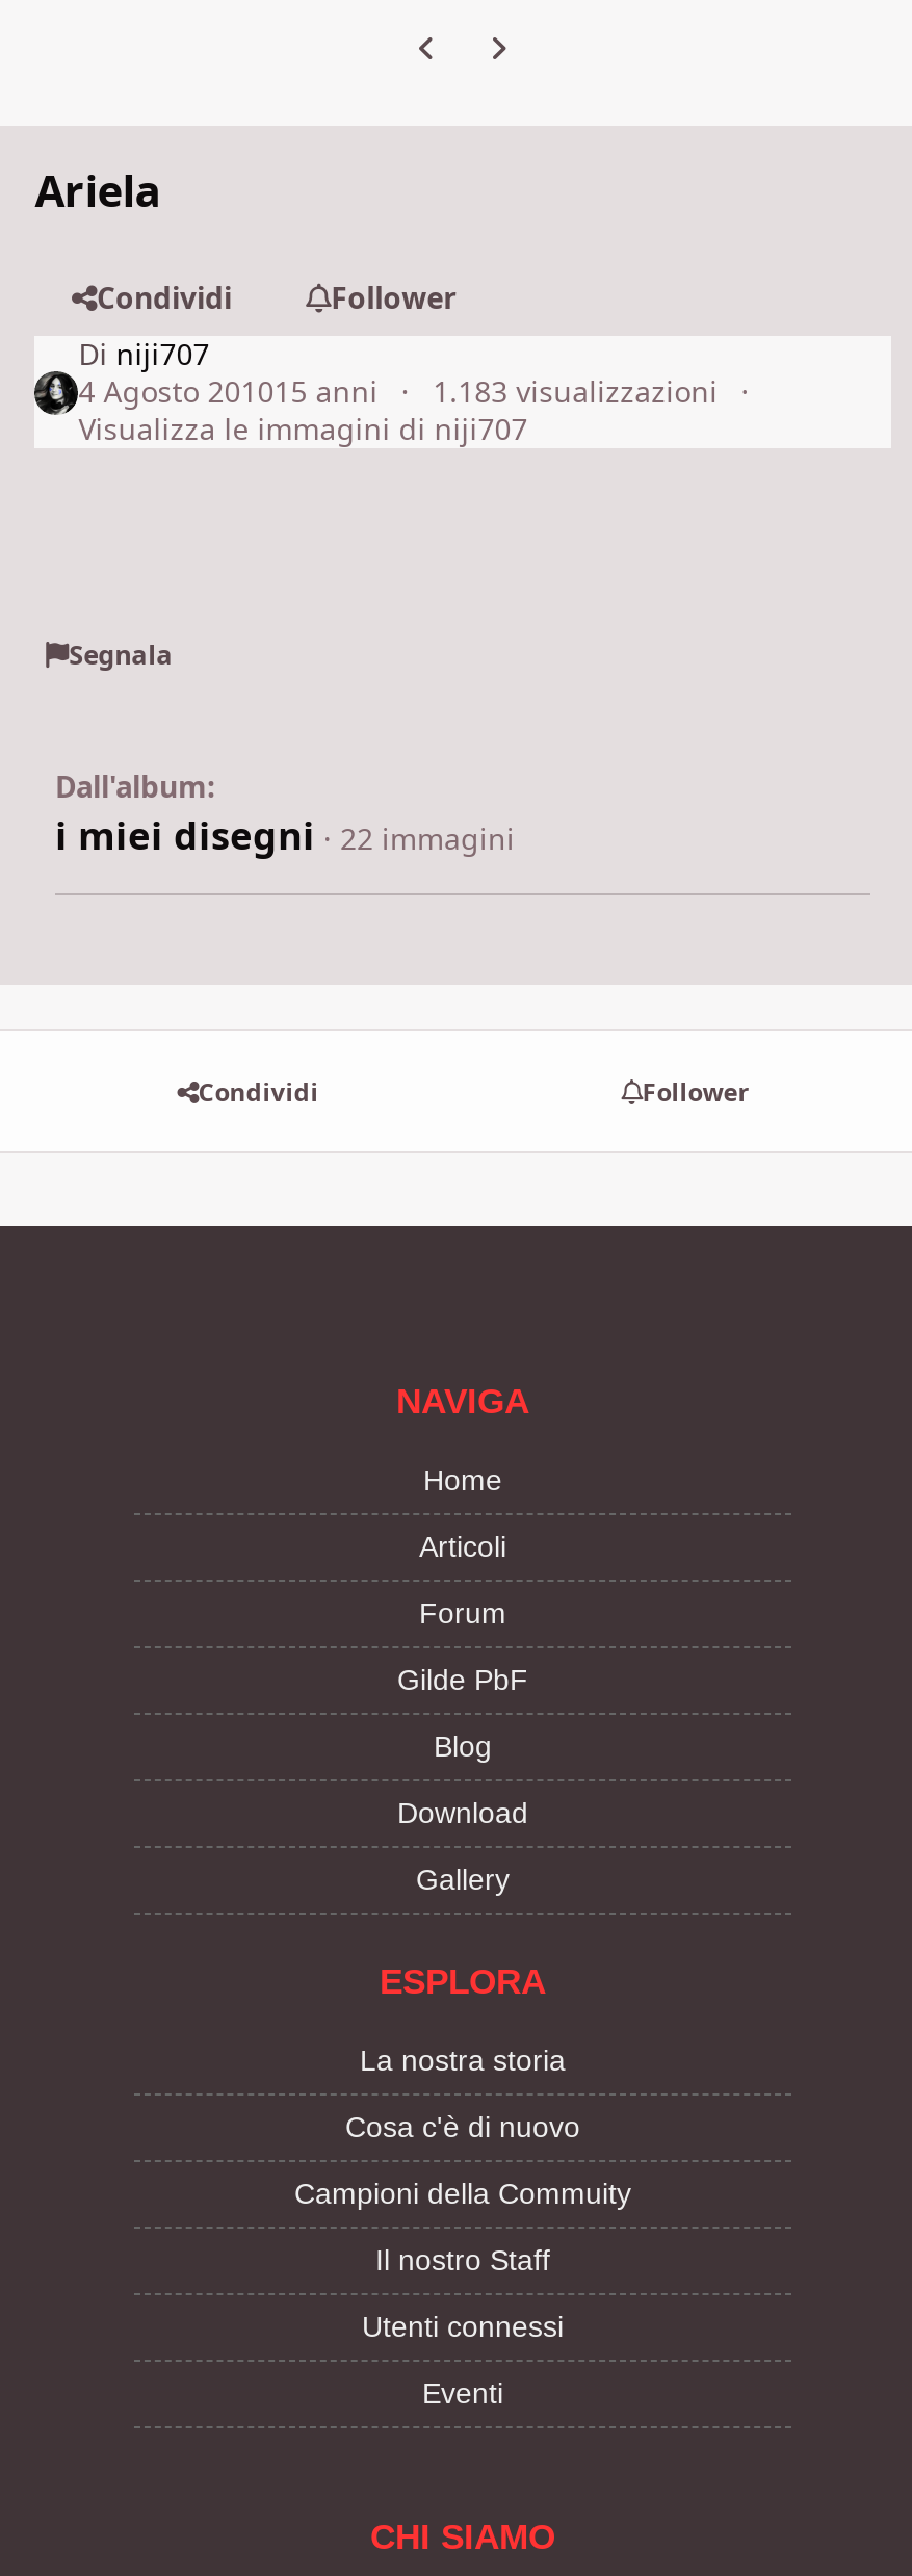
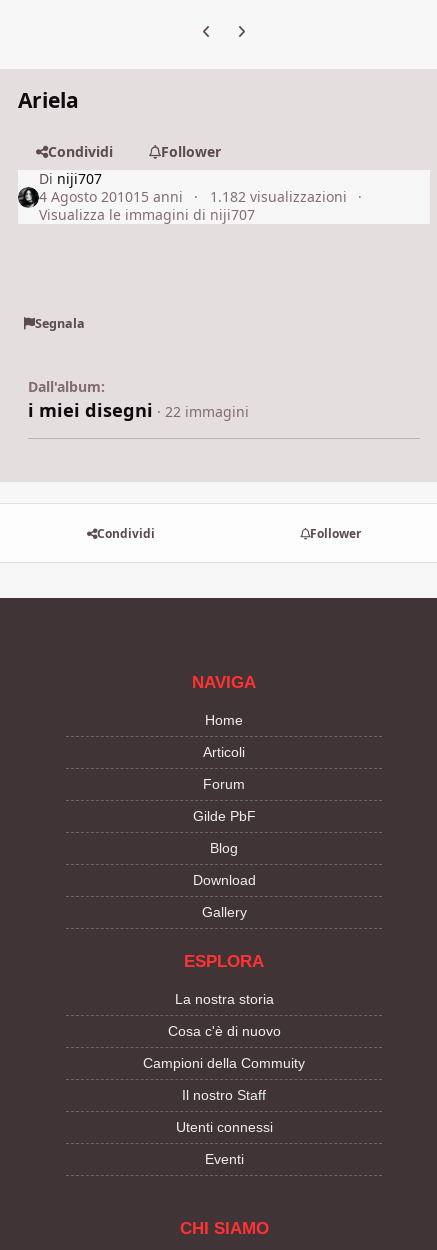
- 1.183 visualizzazioni
+ 1.182 visualizzazioni
